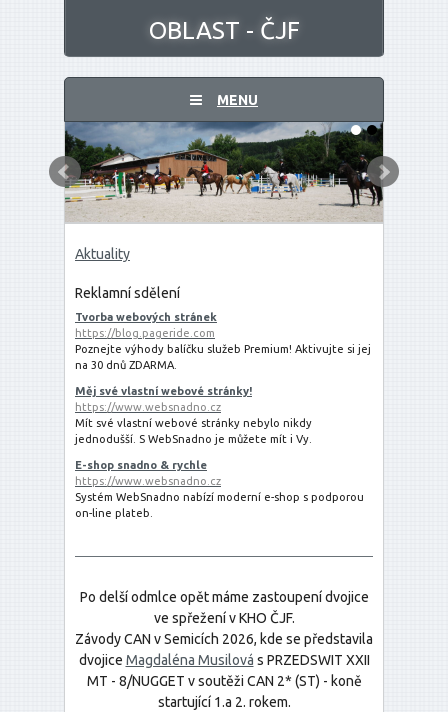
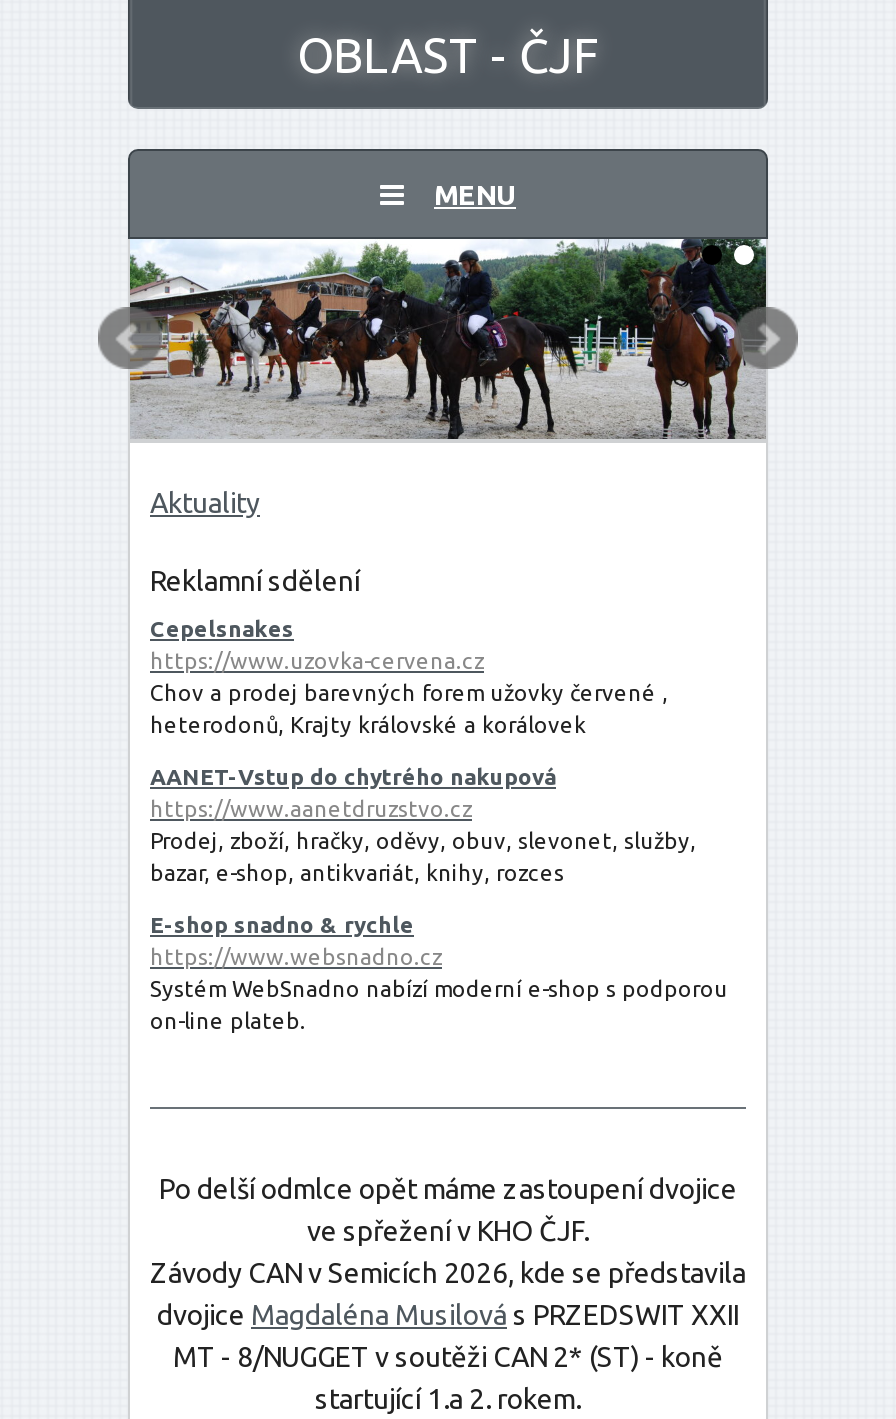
- [image]
+ [image]

- Tvorba webových stránek
- https://blog.pageride.com
- Poznejte výhody balíčku služeb Premium! Aktivujte si jej
- na 30 dnů ZDARMA.
+ Cepelsnakes
+ https://www.uzovka-cervena.cz
+ Chov a prodej barevných forem užovky červené ,
+ heterodonů, Krajty královské a korálovek

- Měj své vlastní webové stránky!
- https://www.websnadno.cz
- Mít své vlastní webové stránky nebylo nikdy
- jednodušší. S WebSnadno je můžete mít i Vy.
+ AANET-Vstup do chytrého nakupová
+ https://www.aanetdruzstvo.cz
+ Prodej, zboží, hračky, oděvy, obuv, slevonet, služby,
+ bazar, e-shop, antikvariát, knihy, rozces
